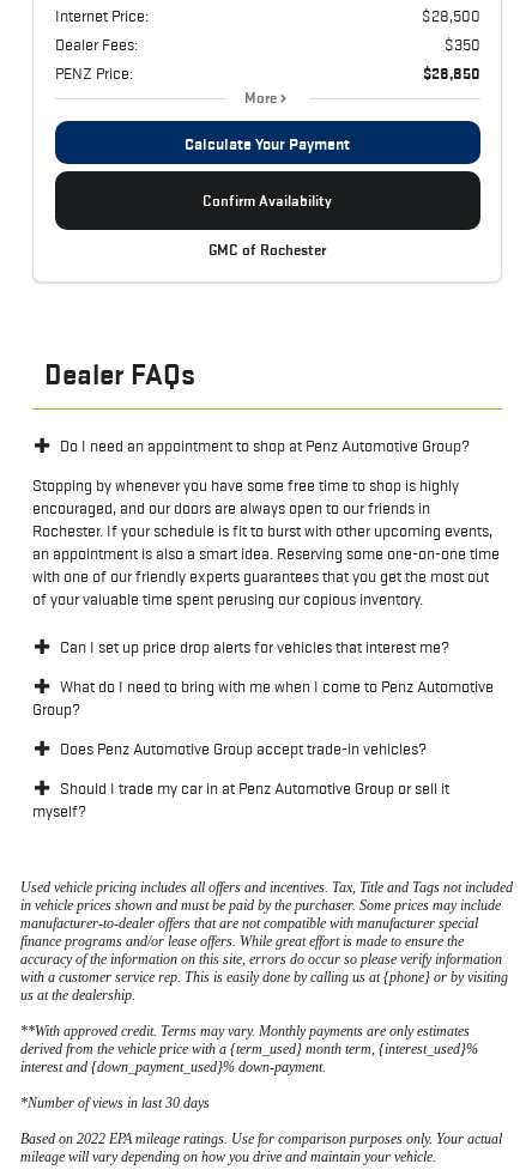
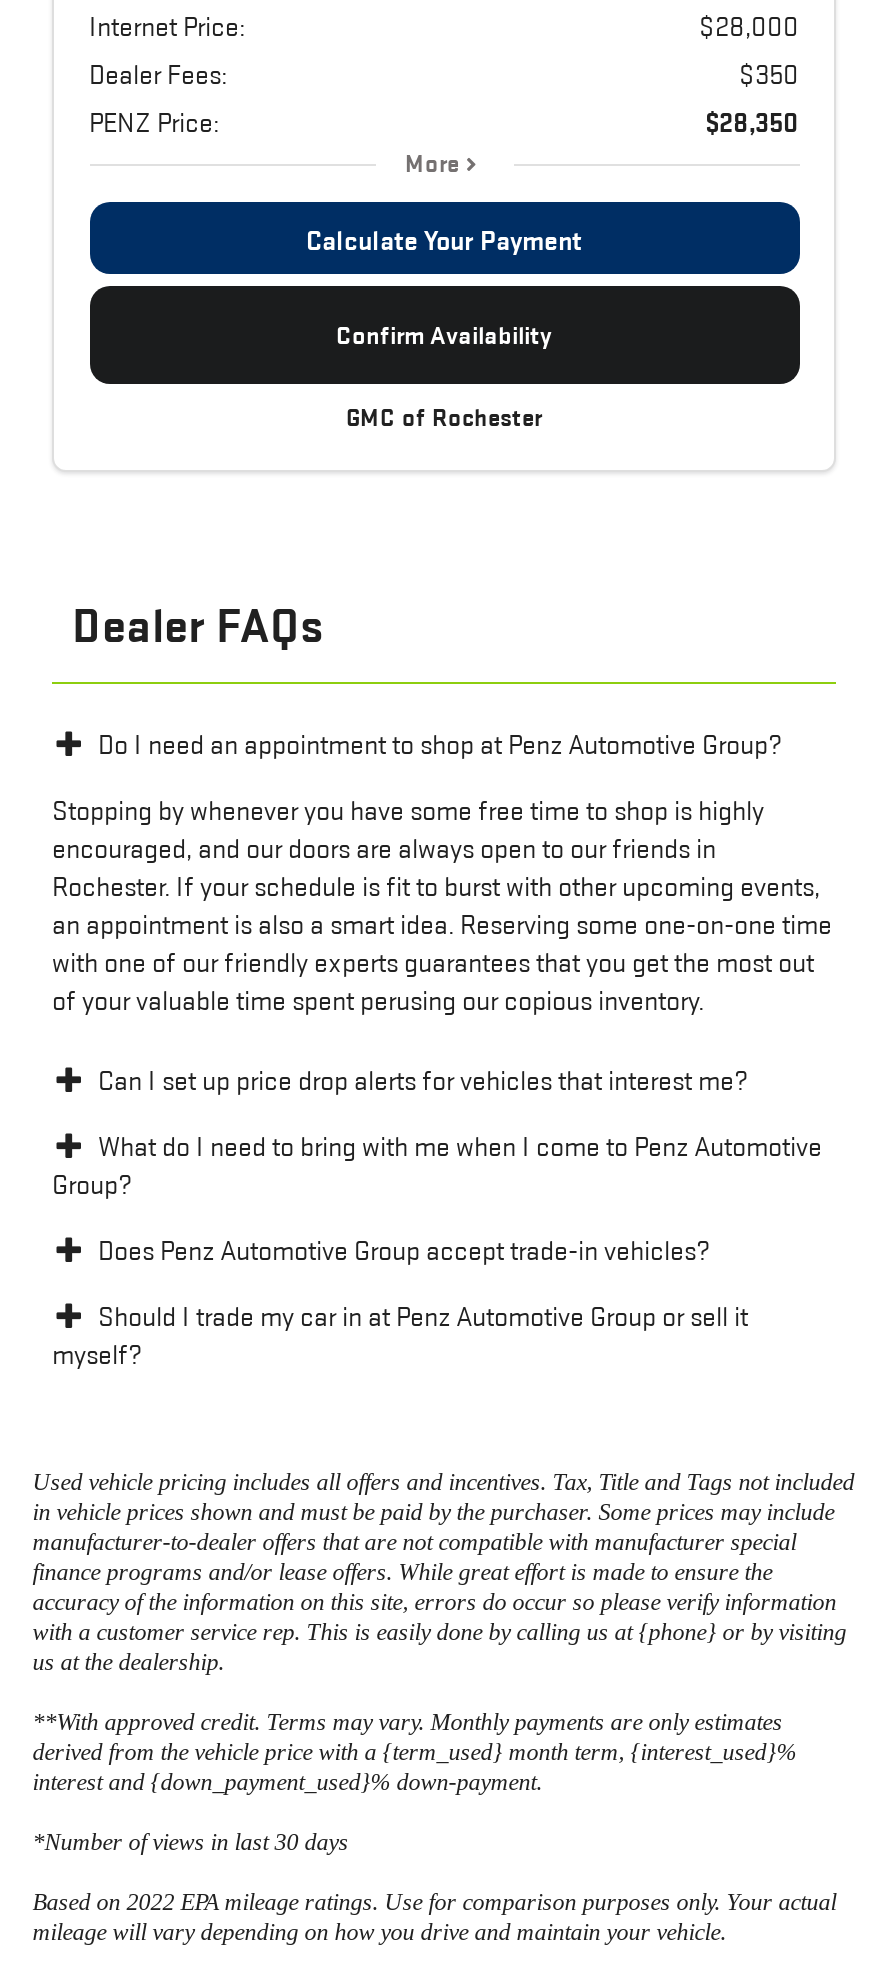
- $28,500
+ $28,000

- $28,850
+ $28,350
